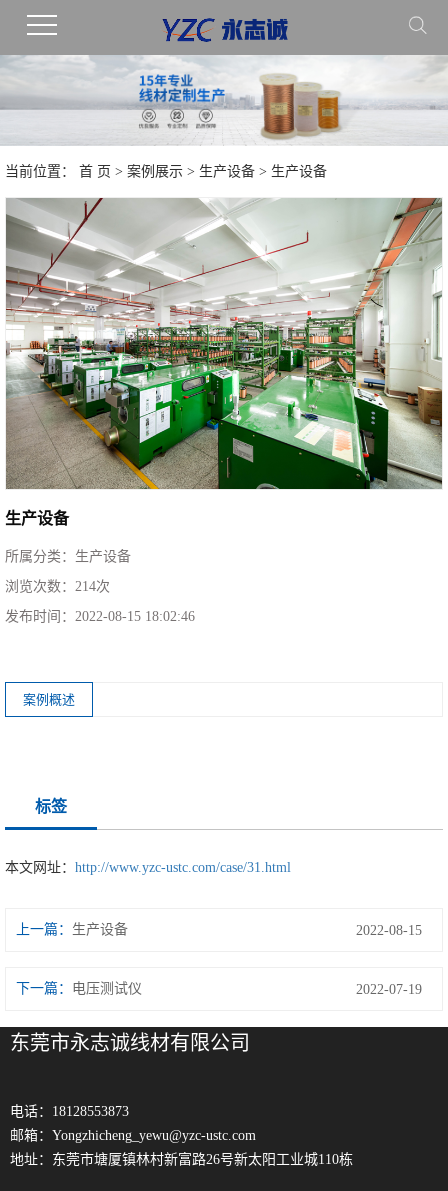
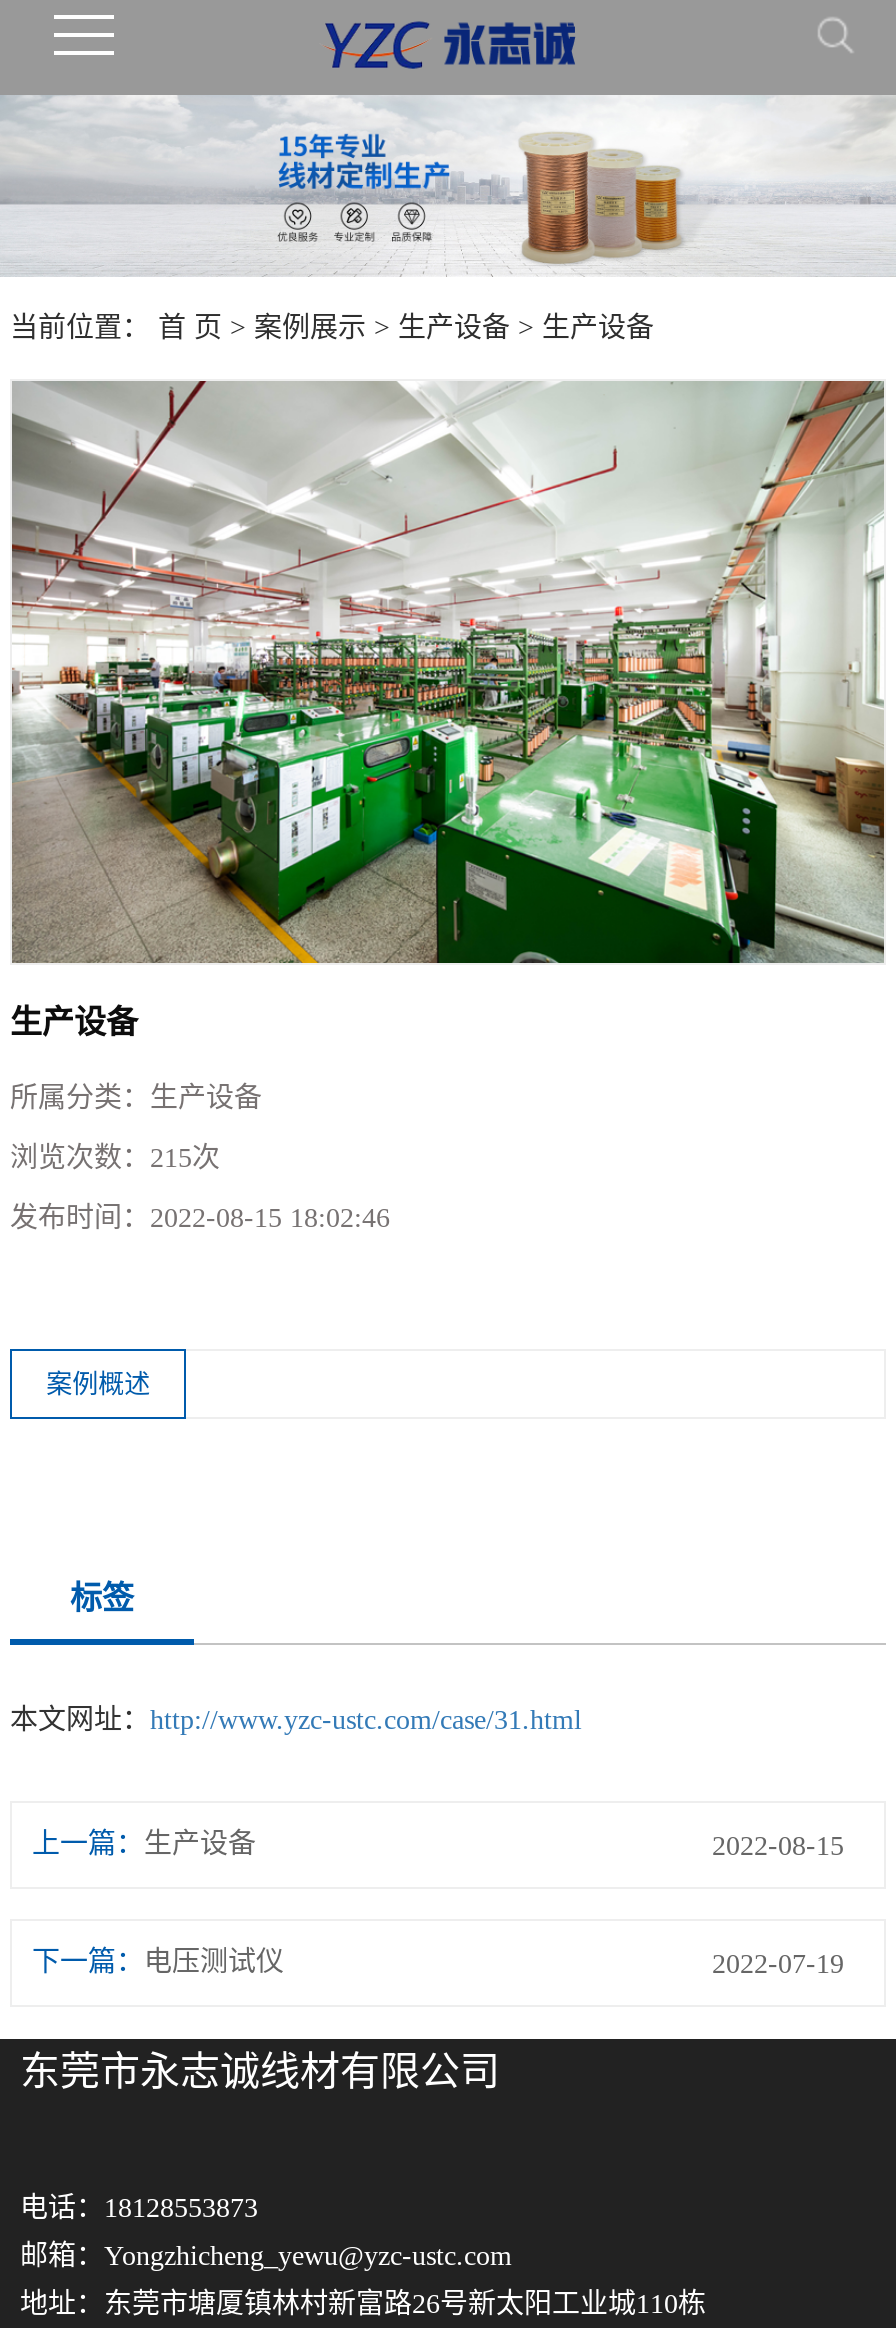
- 浏览次数：214次
+ 浏览次数：215次
